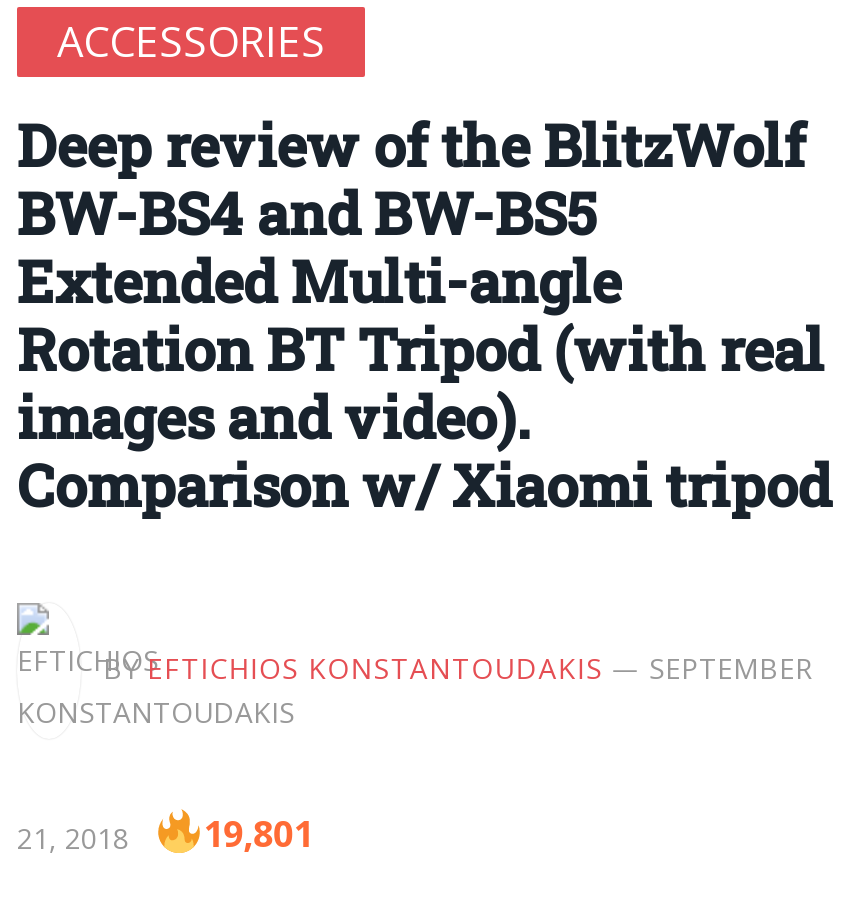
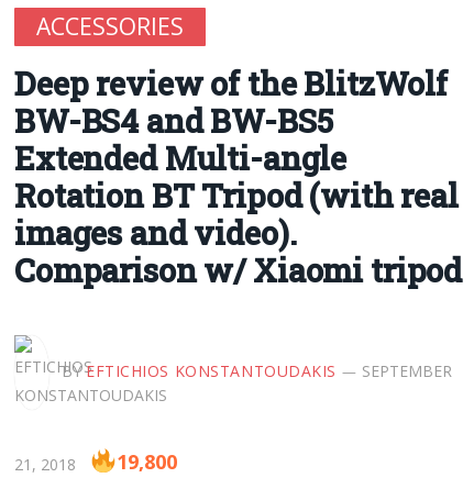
- 21, 2018 19,801
+ 21, 2018 19,800
